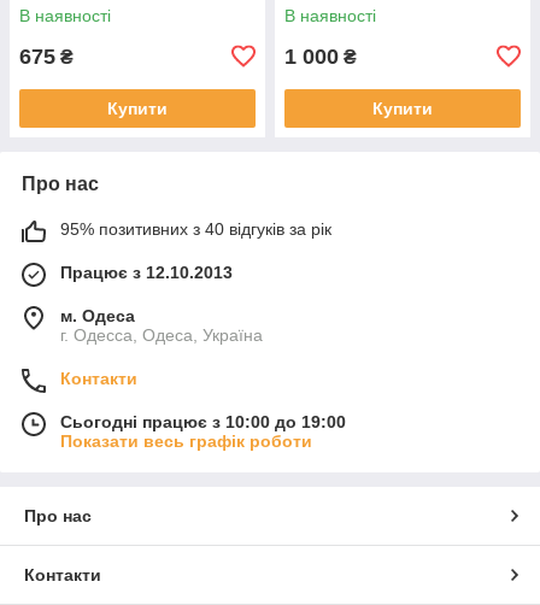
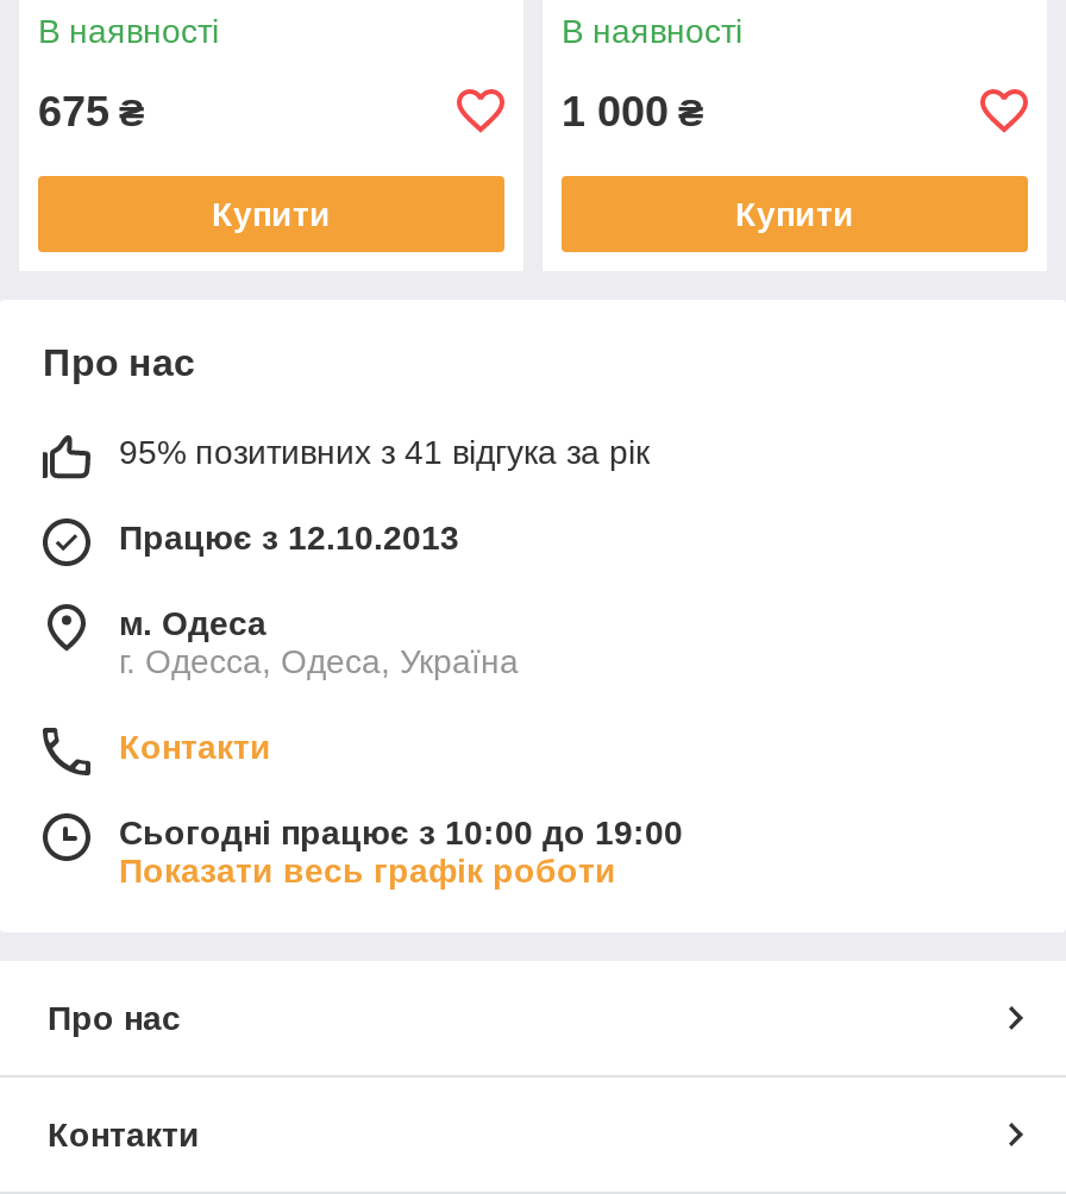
- 95% позитивних з 40 відгуків за рік
+ 95% позитивних з 41 відгука за рік
